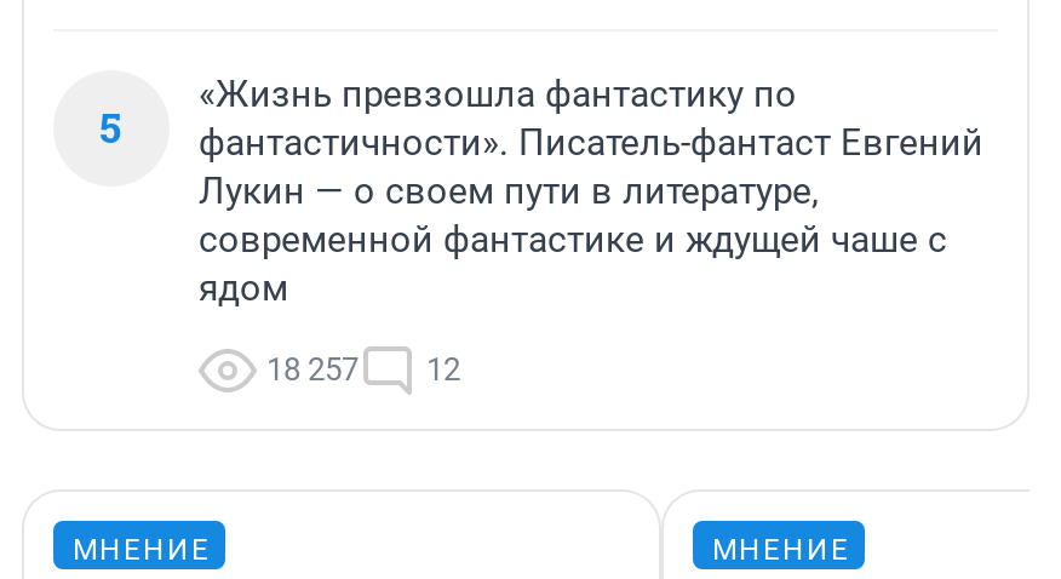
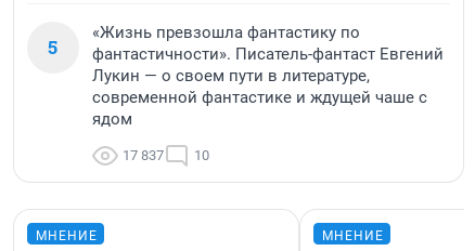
- 18 257
+ 17 837

- 12
+ 10
